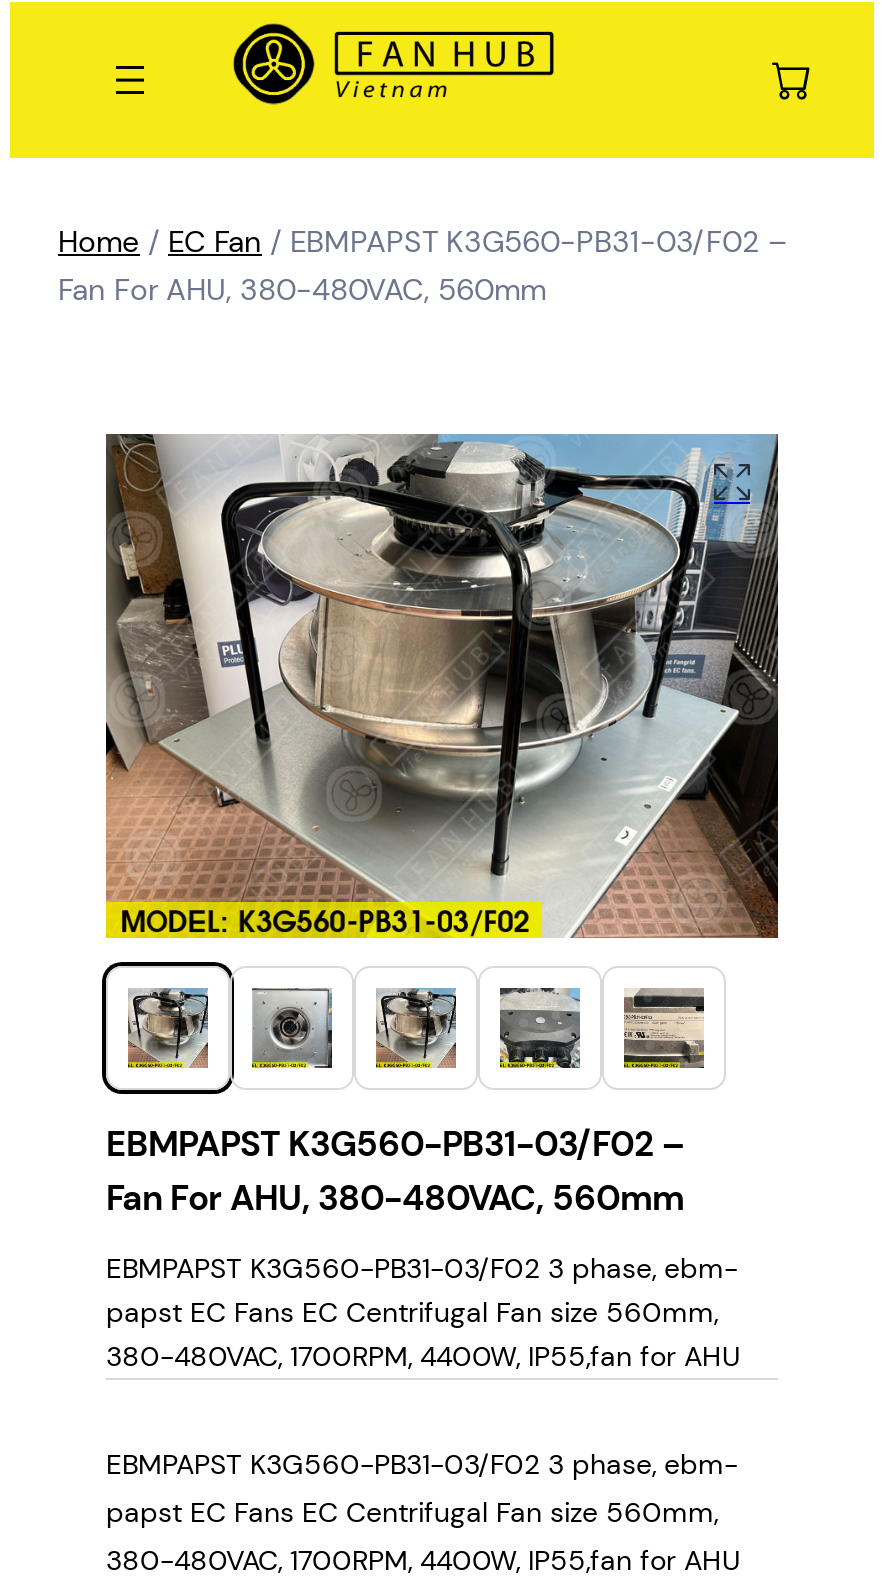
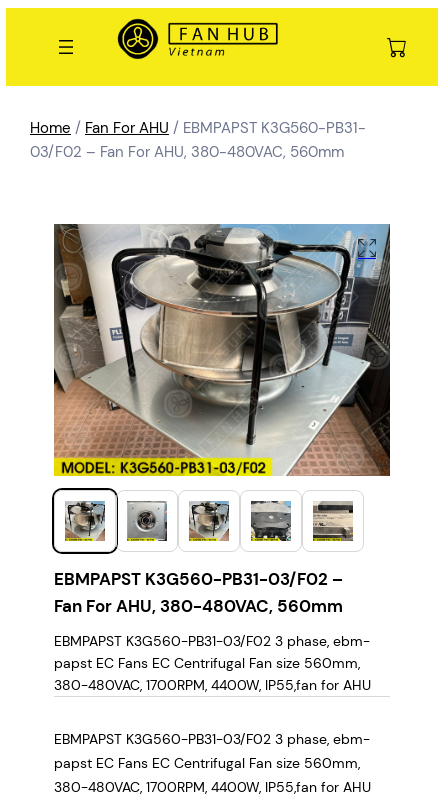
- Home / EC Fan / EBMPAPST K3G560-PB31-03/F02 –
- Fan For AHU, 380-480VAC, 560mm
+ Home / Fan For AHU / EBMPAPST K3G560-PB31-
+ 03/F02 – Fan For AHU, 380-480VAC, 560mm
